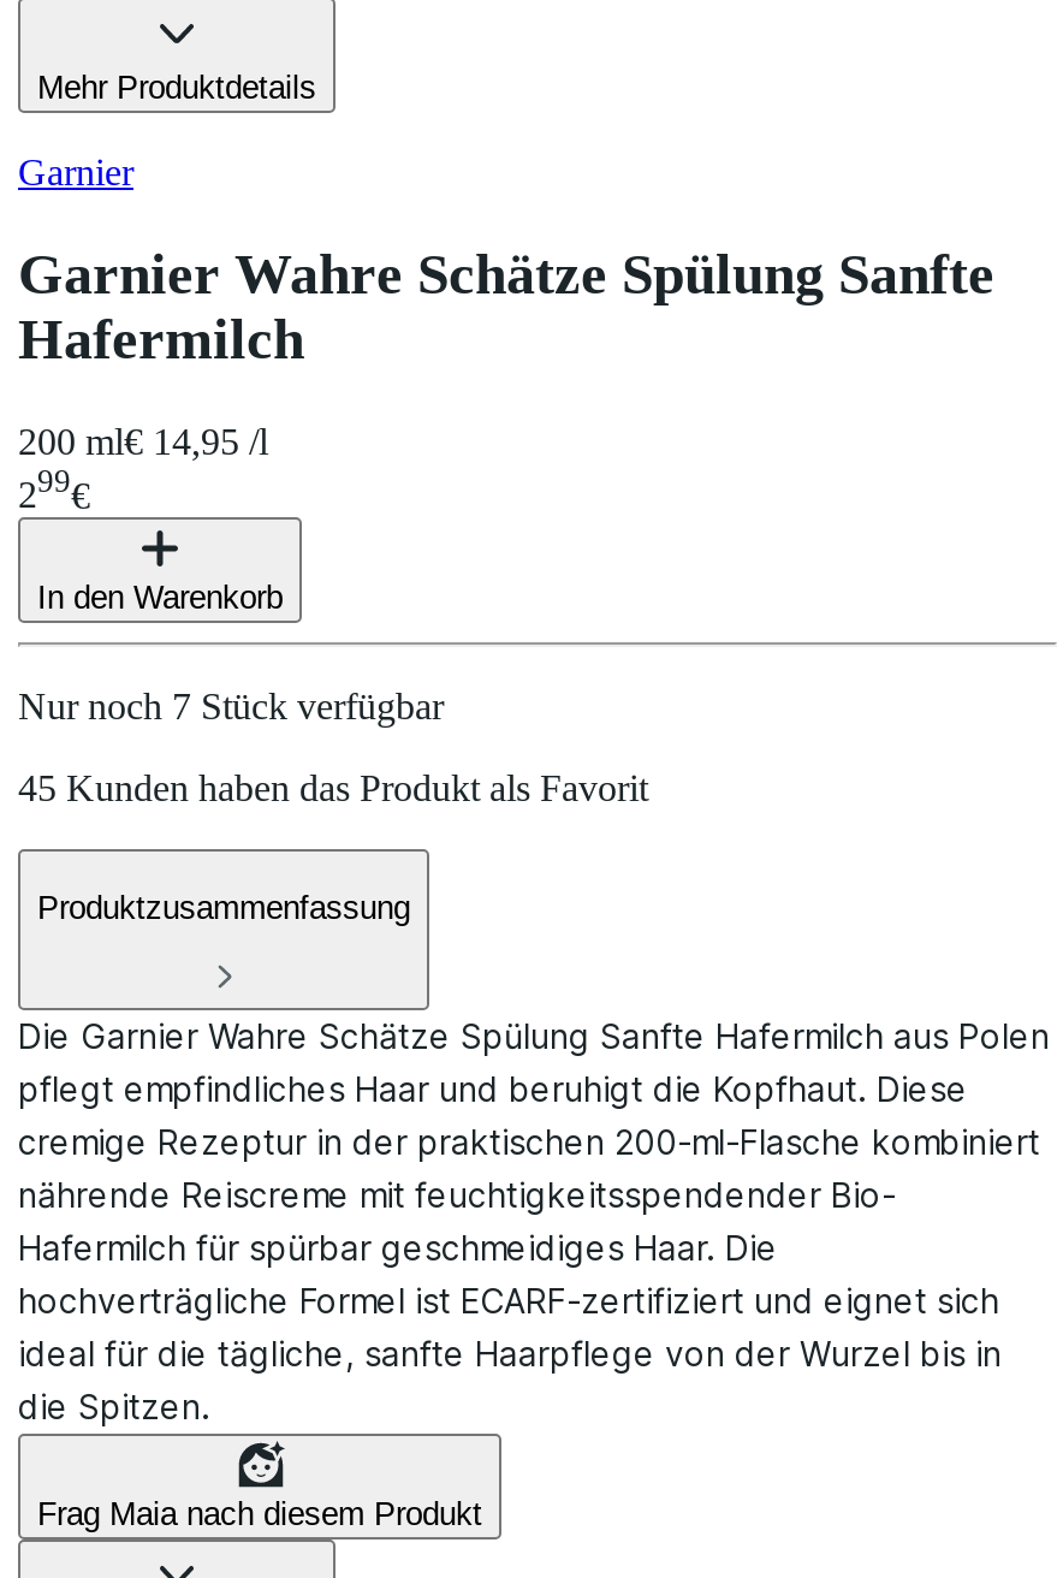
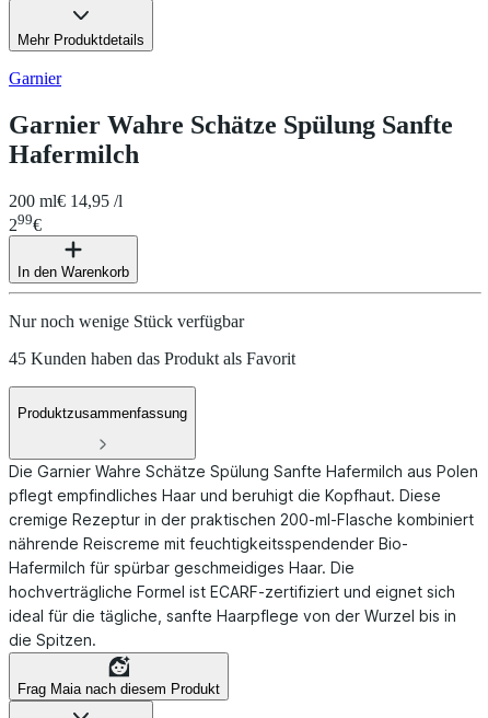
- Nur noch 7 Stück verfügbar
+ Nur noch wenige Stück verfügbar
